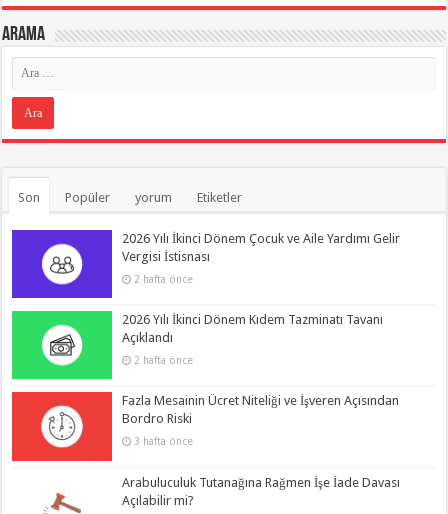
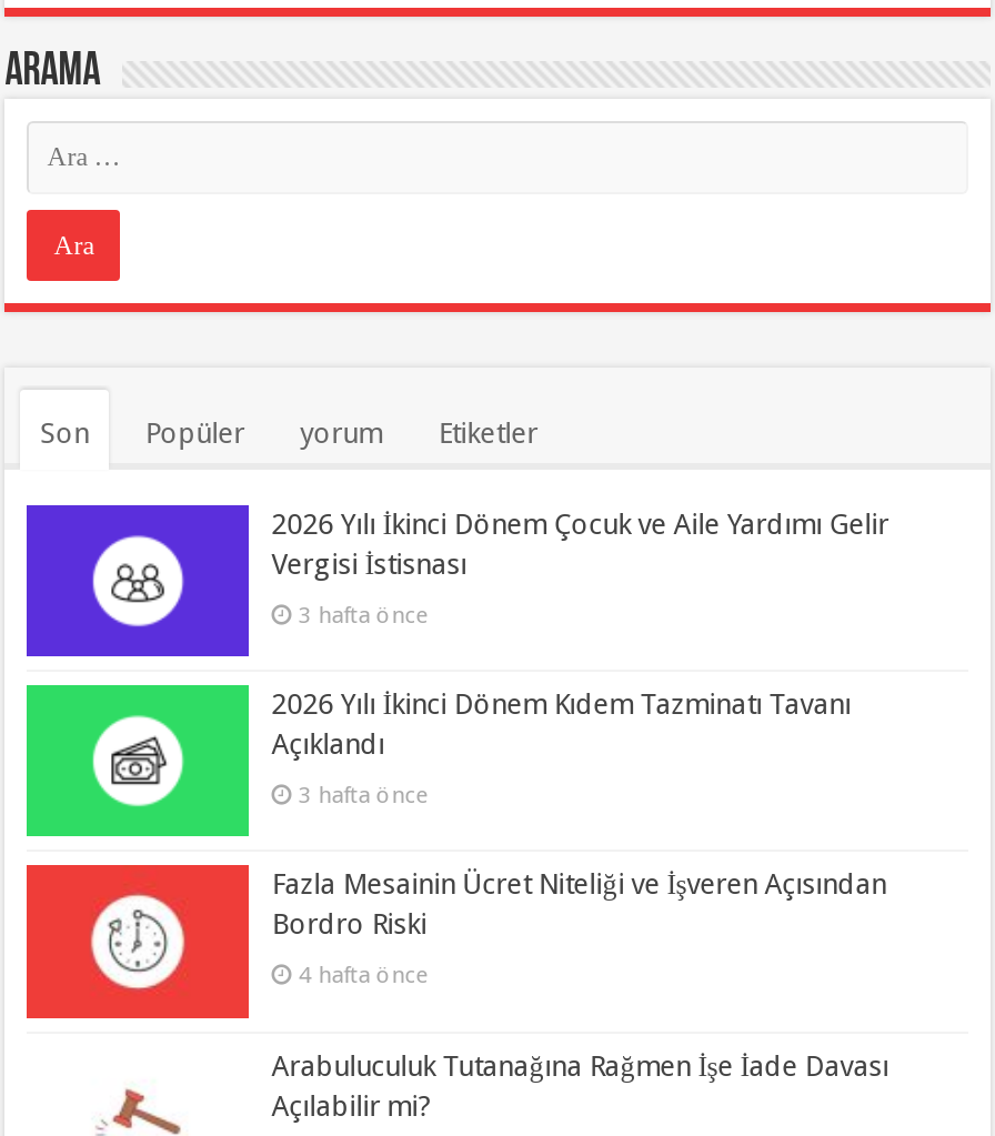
- 2 hafta önce
+ 3 hafta önce

- 2 hafta önce
+ 3 hafta önce

- 3 hafta önce
+ 4 hafta önce
